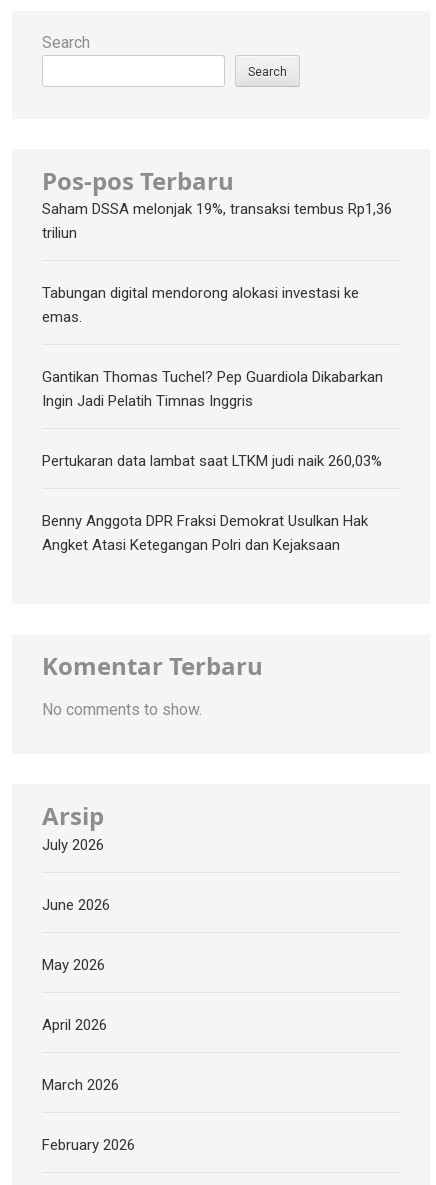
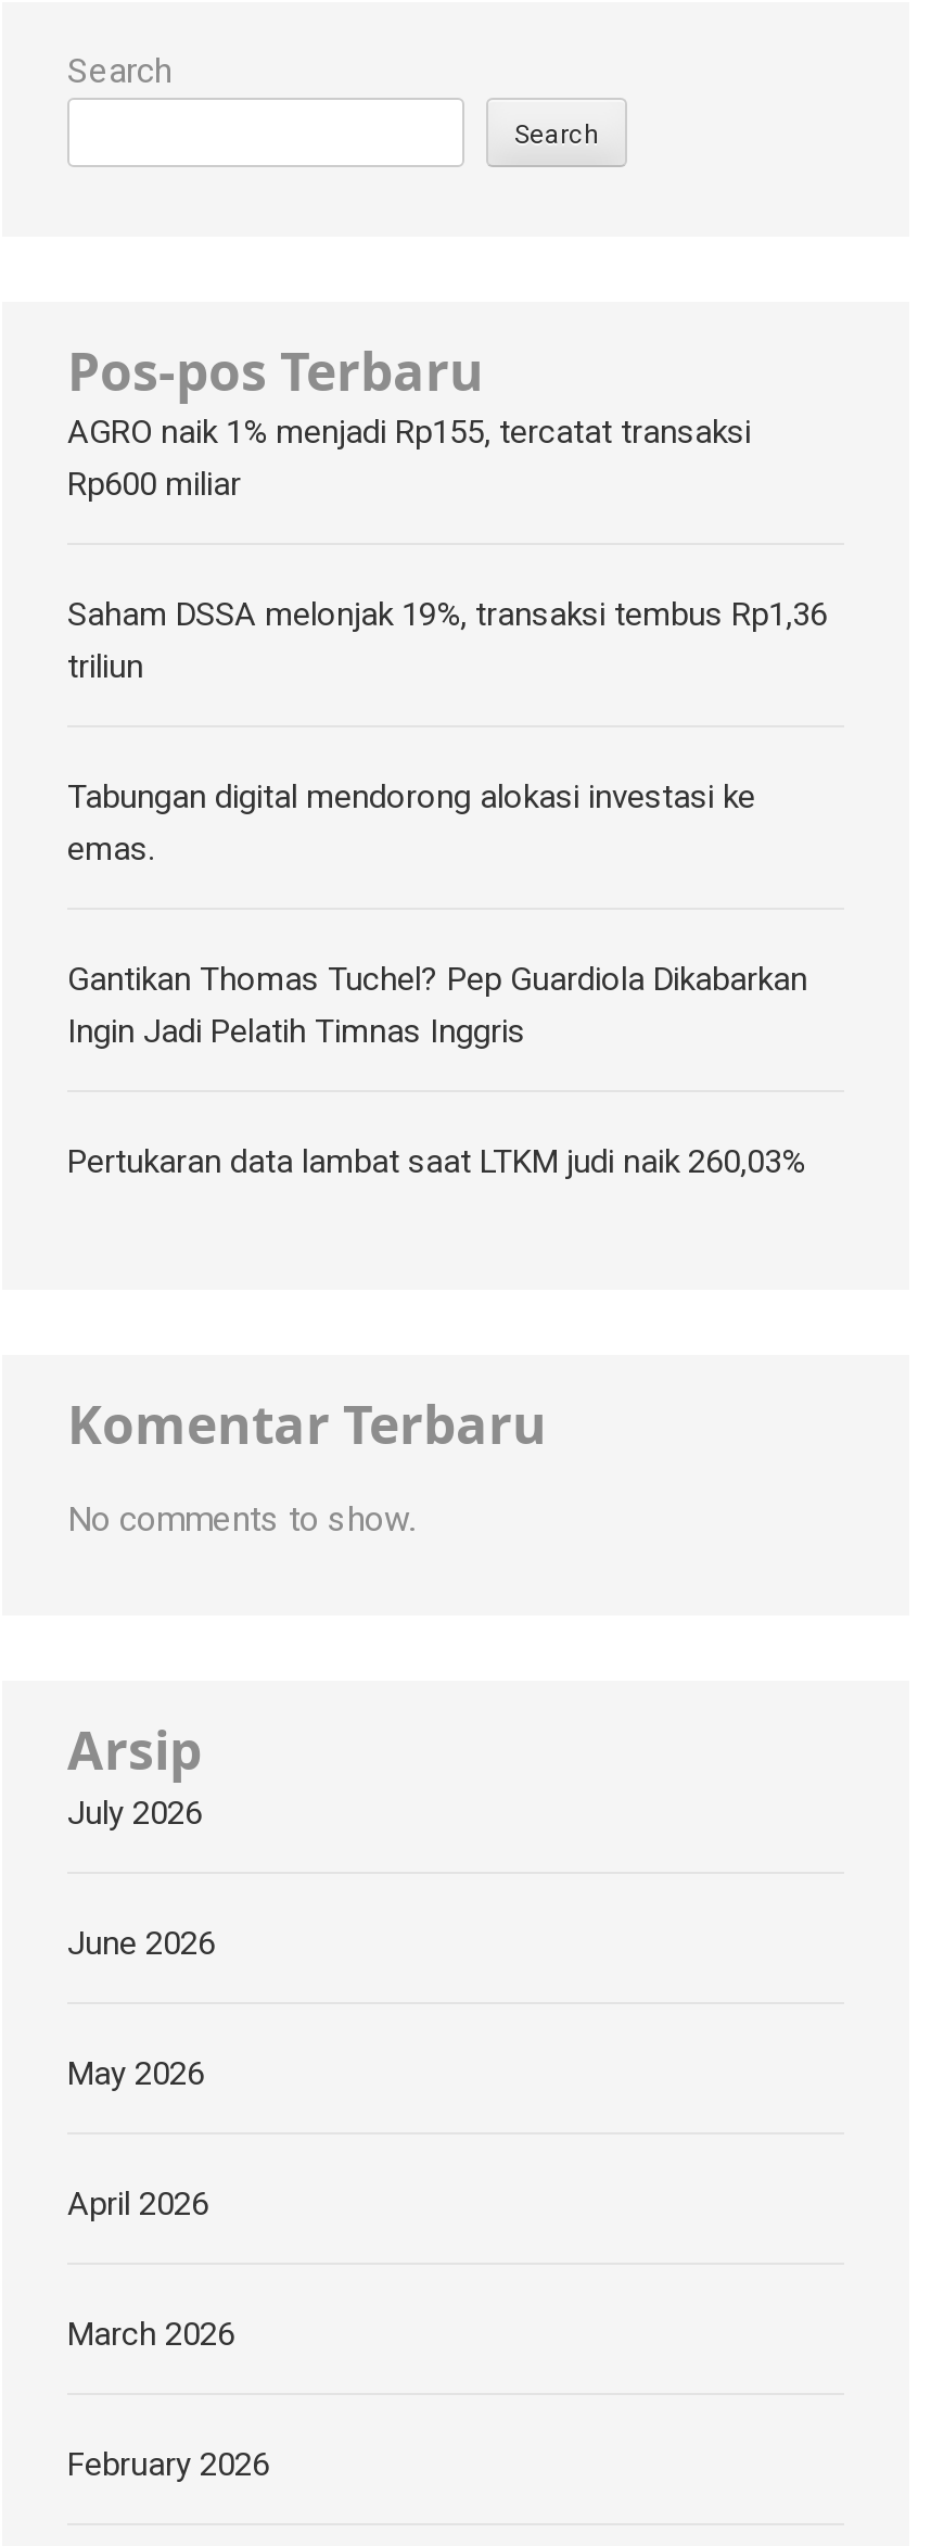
+ AGRO naik 1% menjadi Rp155, tercatat transaksi
+ Rp600 miliar

moved down: Saham DSSA melonjak 19%, transaksi tembus Rp1,36 | triliun | Tabungan digital mendorong alokasi investasi ke | emas. | Gantikan Thomas Tuchel? Pep Guardiola Dikabarkan | Ingin Jadi Pelatih Timnas Inggris | Pertukaran data lambat saat LTKM judi naik 260,03%

- Benny Anggota DPR Fraksi Demokrat Usulkan Hak
- Angket Atasi Ketegangan Polri dan Kejaksaan
